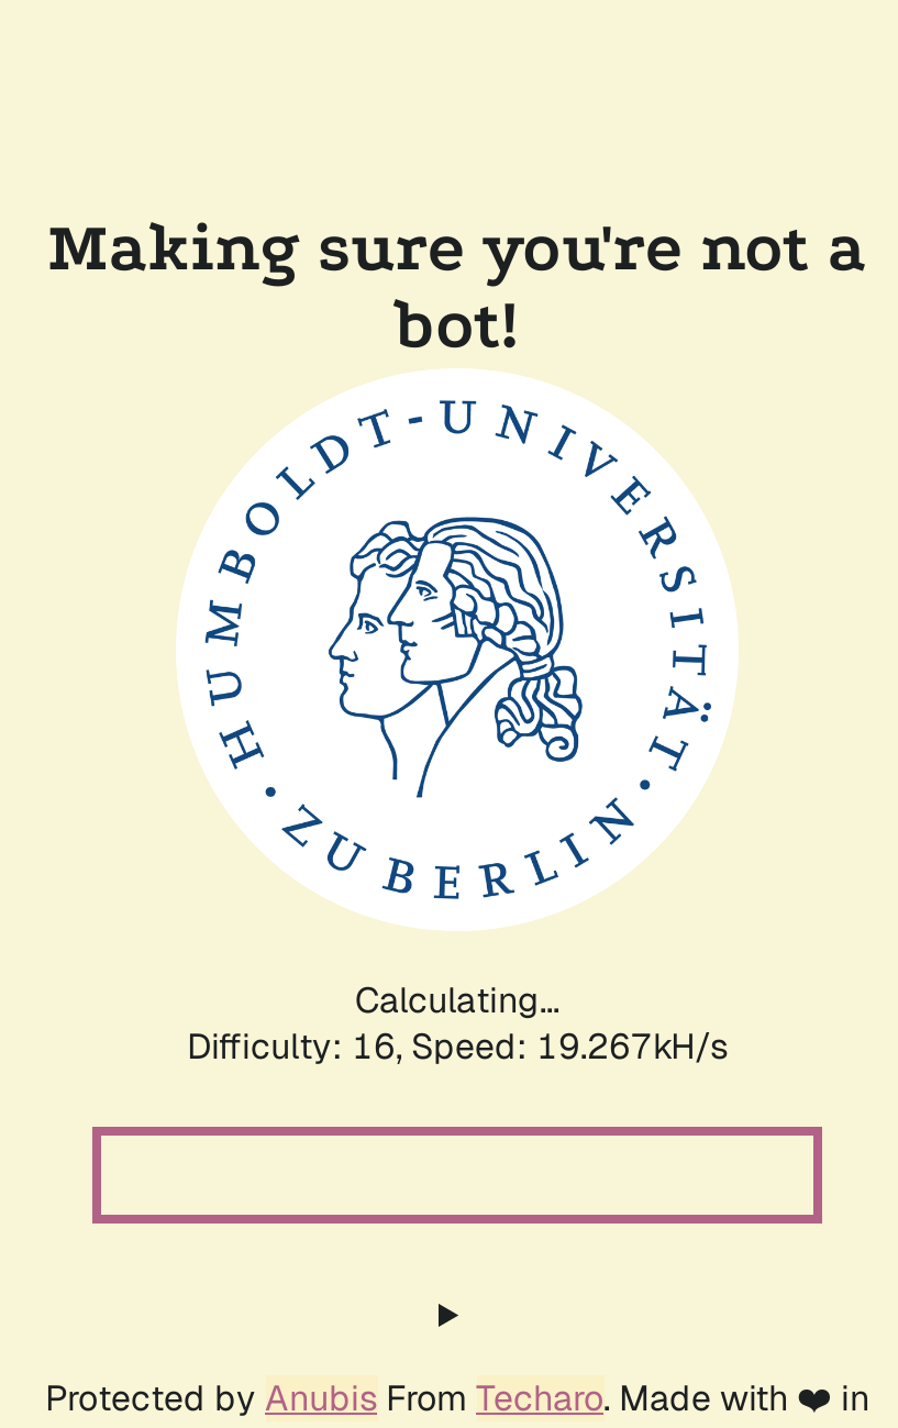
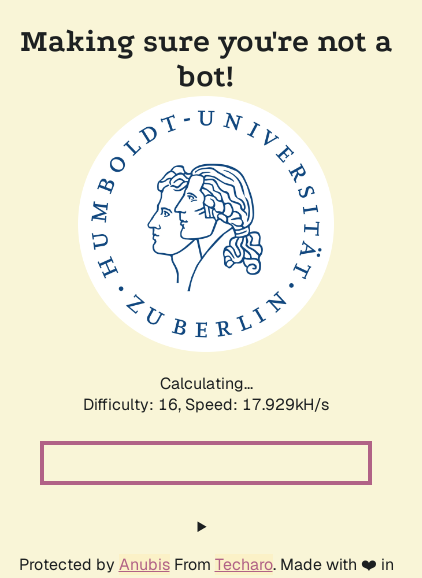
- Difficulty: 16, Speed: 19.267kH/s
+ Difficulty: 16, Speed: 17.929kH/s
